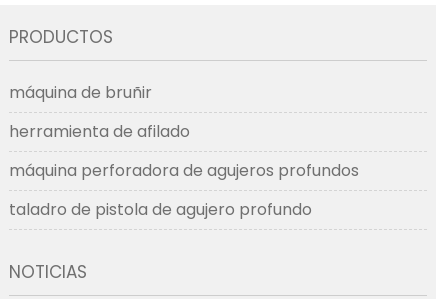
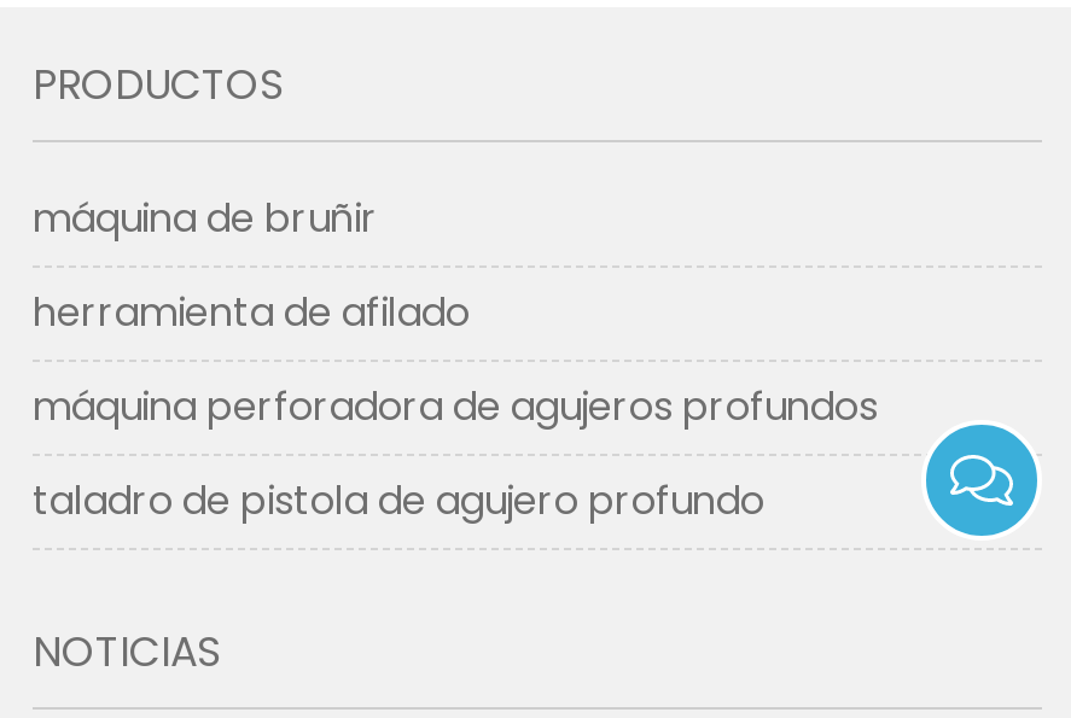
+ [image]
